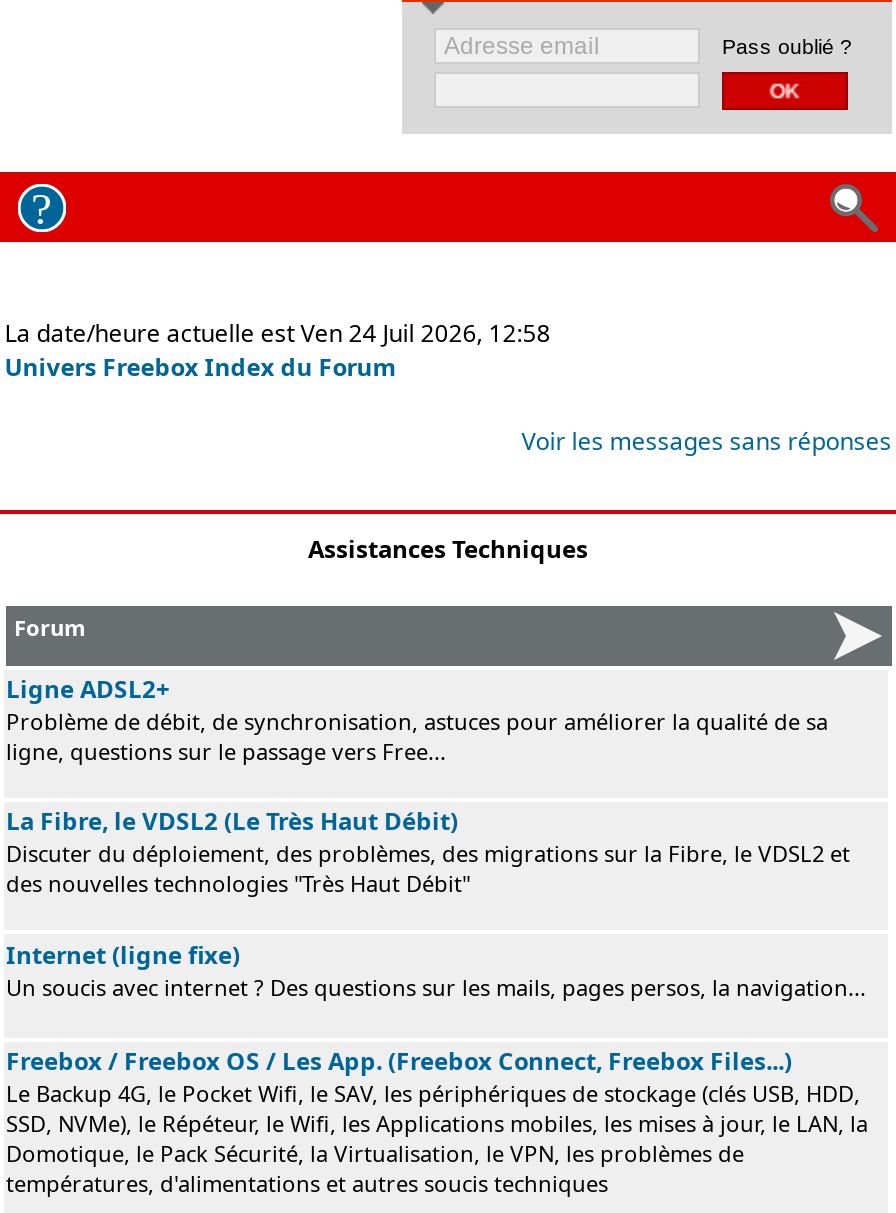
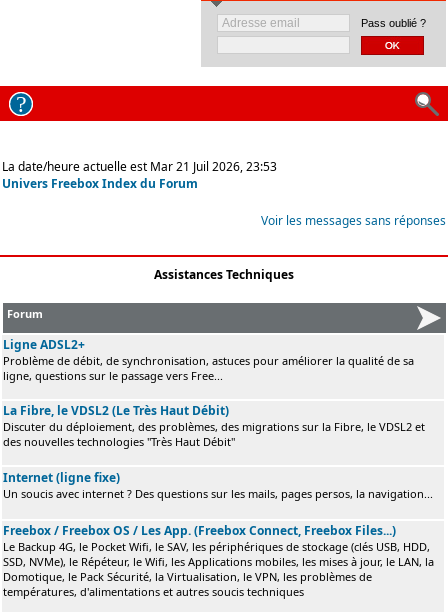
- La date/heure actuelle est Ven 24 Juil 2026, 12:58
+ La date/heure actuelle est Mar 21 Juil 2026, 23:53
